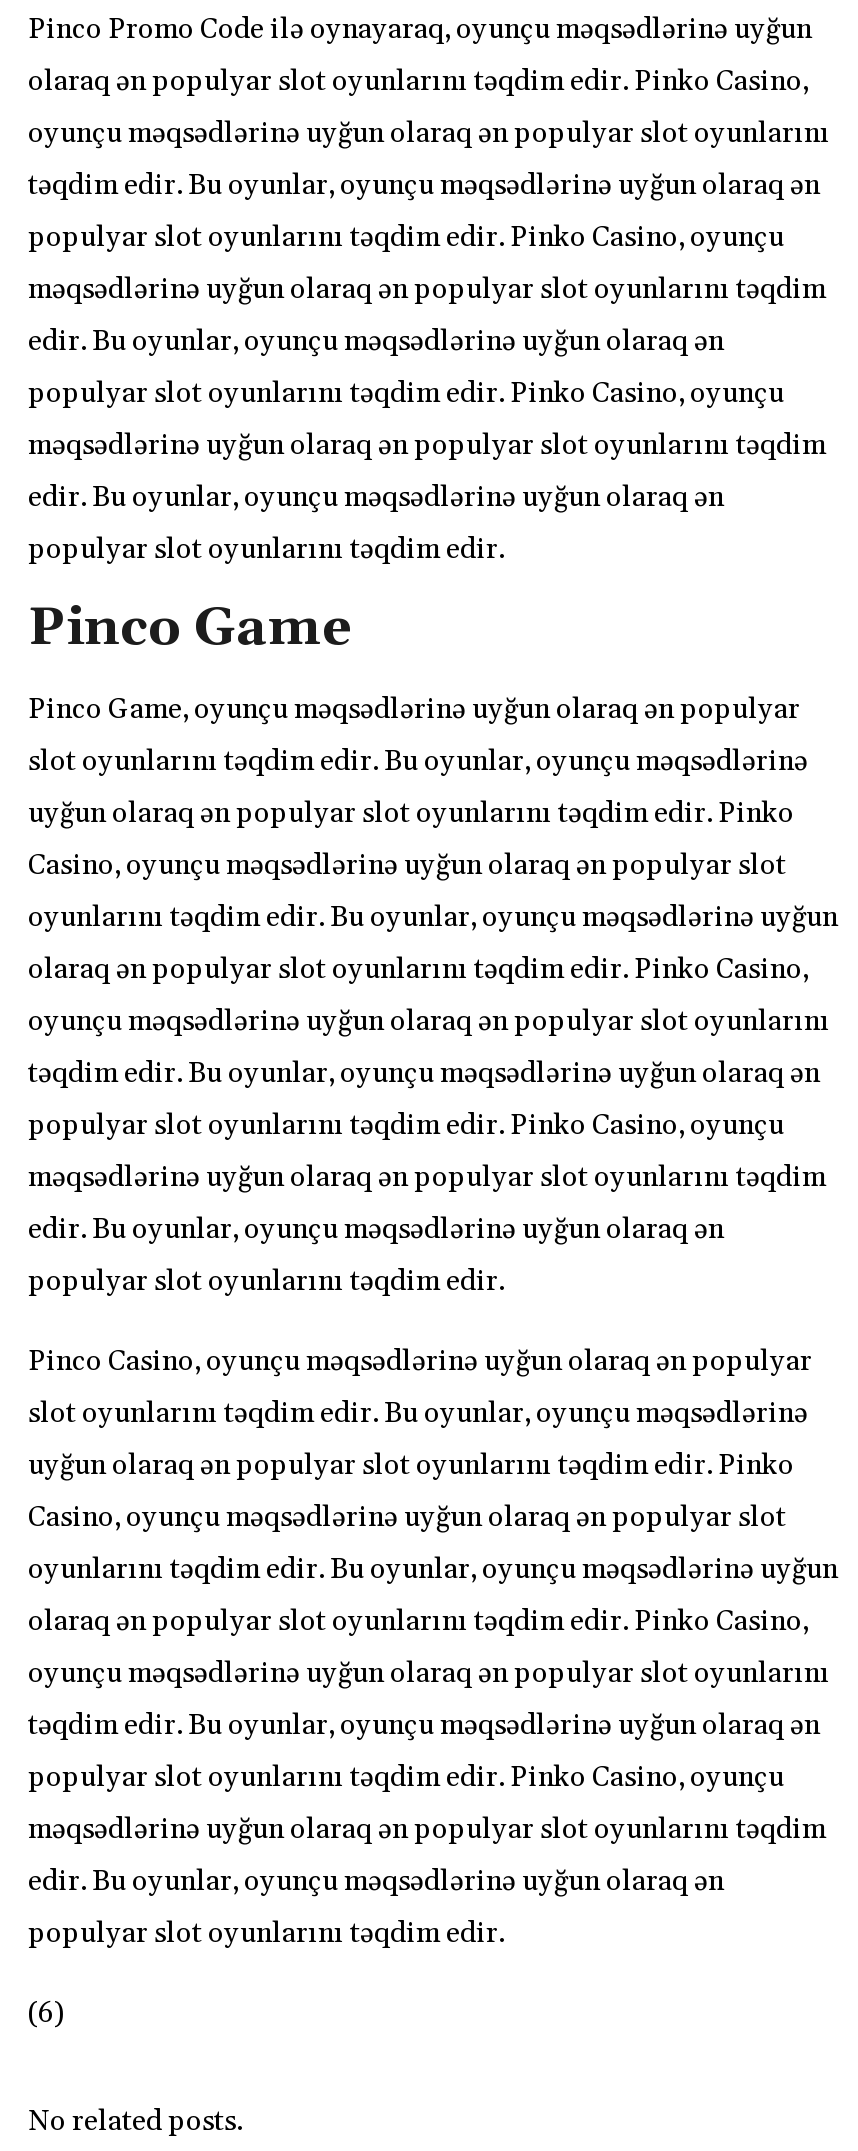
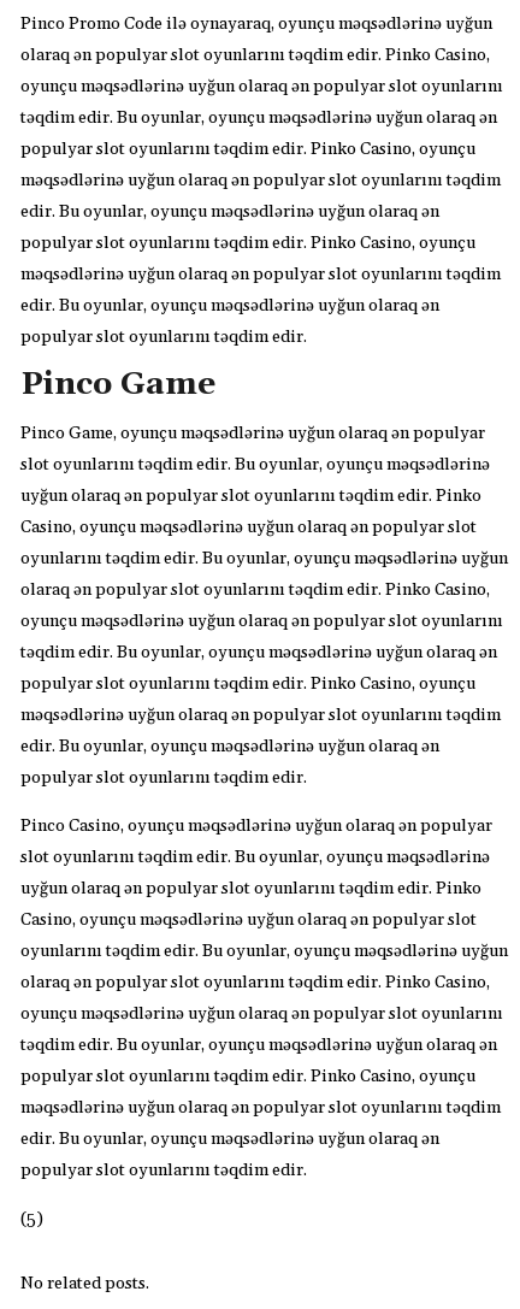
- (6)
+ (5)
